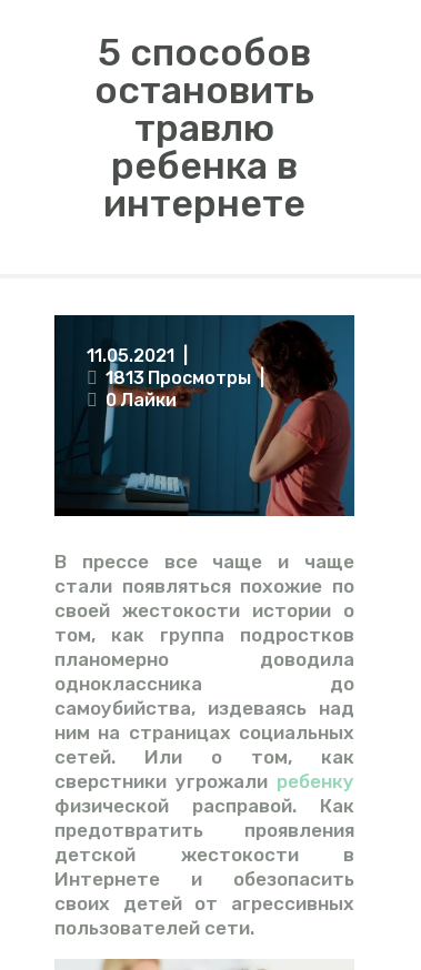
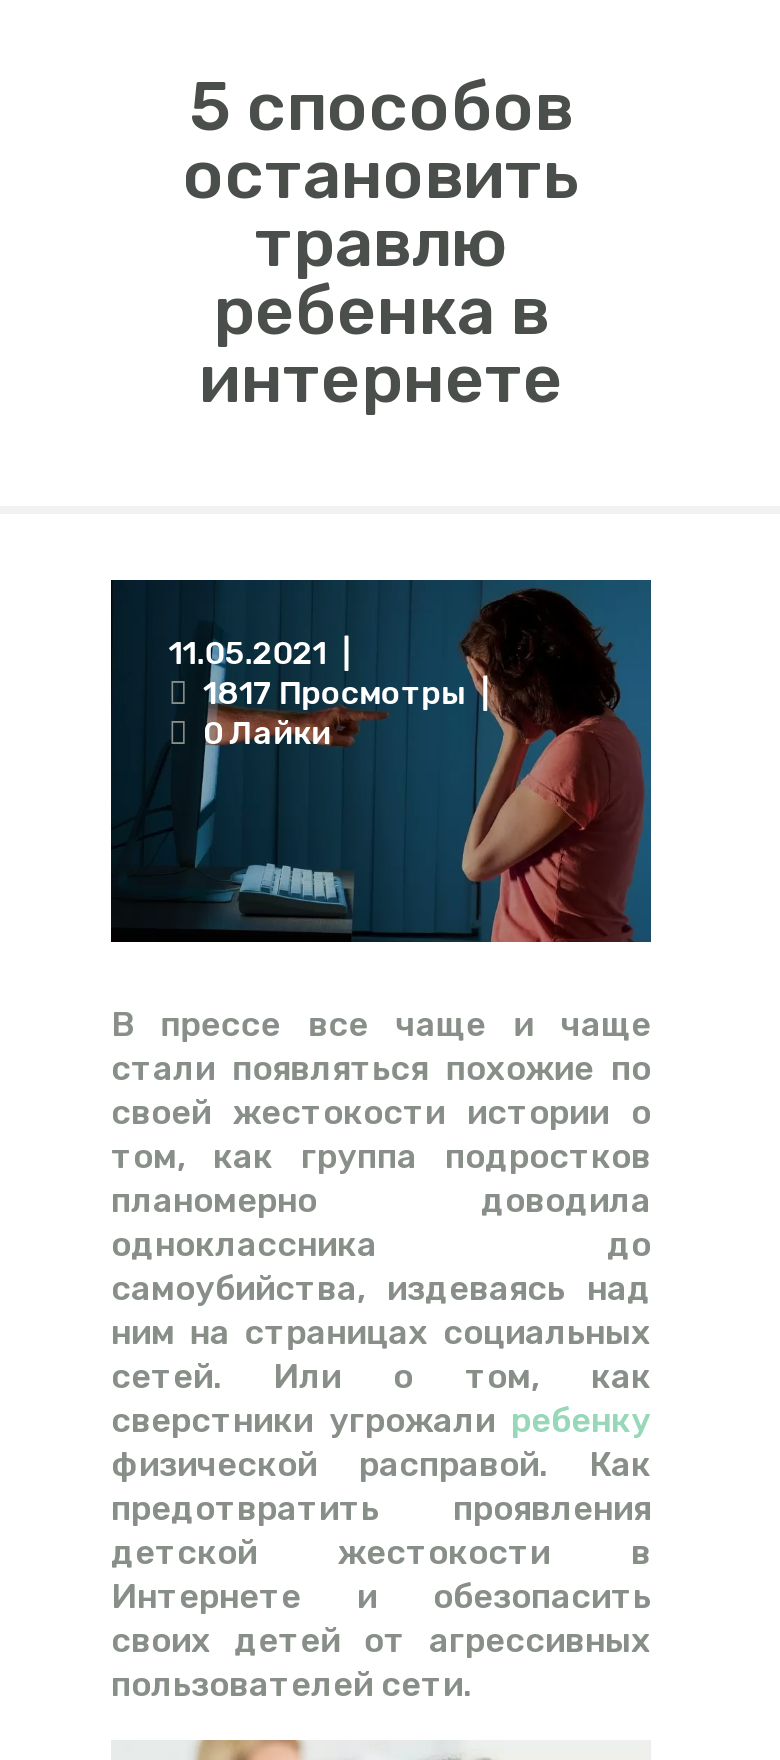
- 1813 Просмотры
+ 1817 Просмотры
